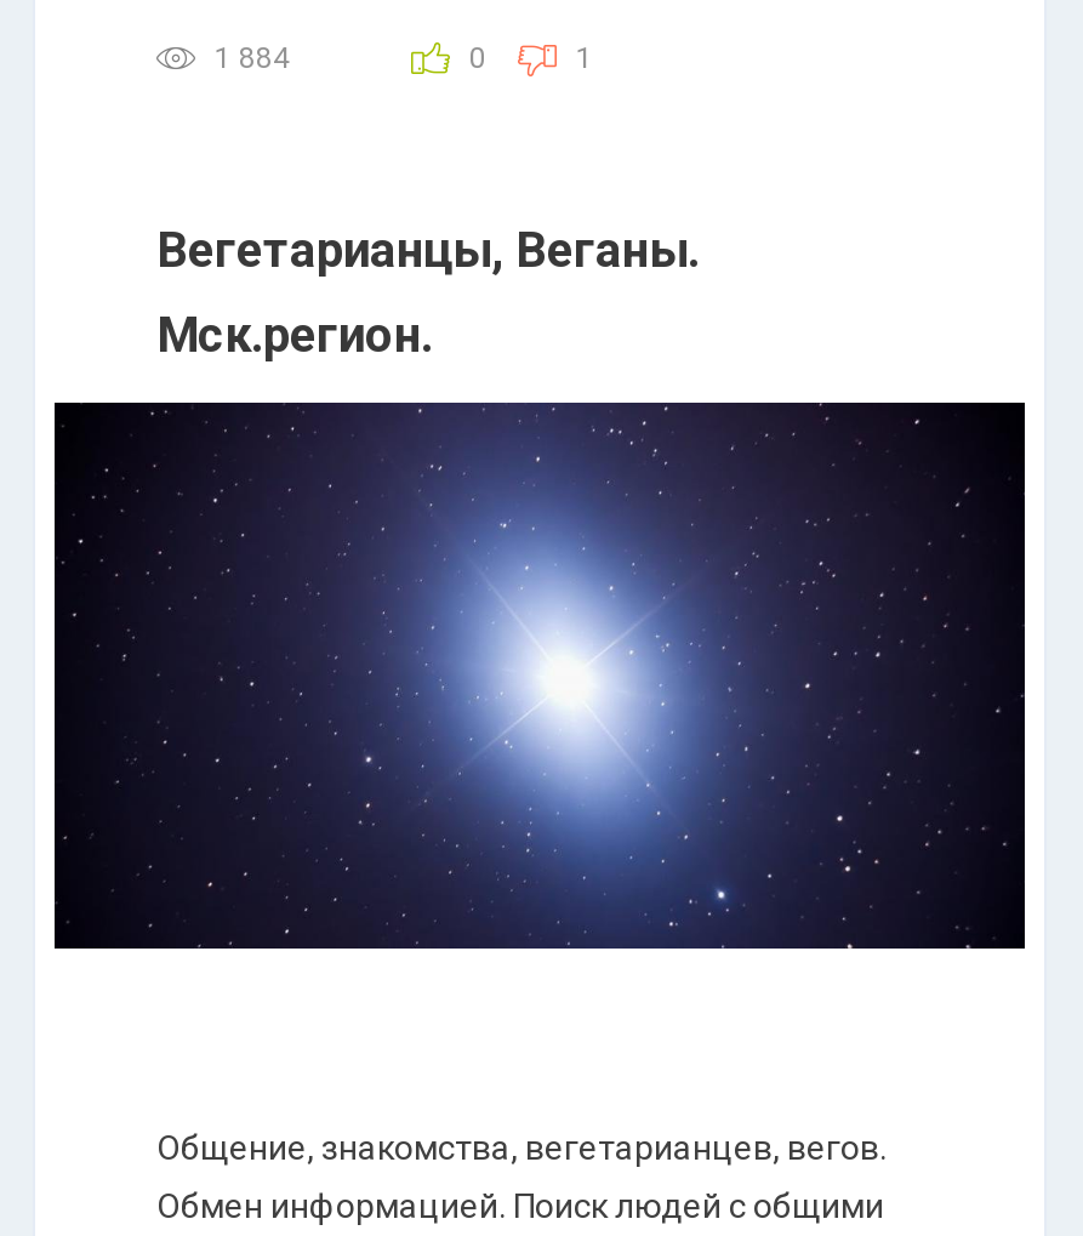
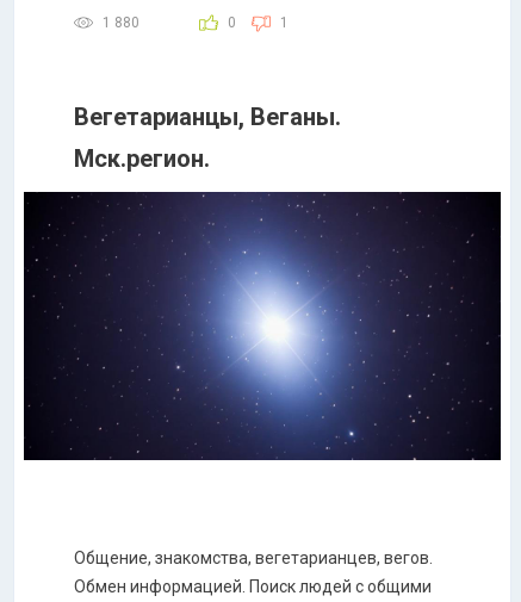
- 1 884
+ 1 880
